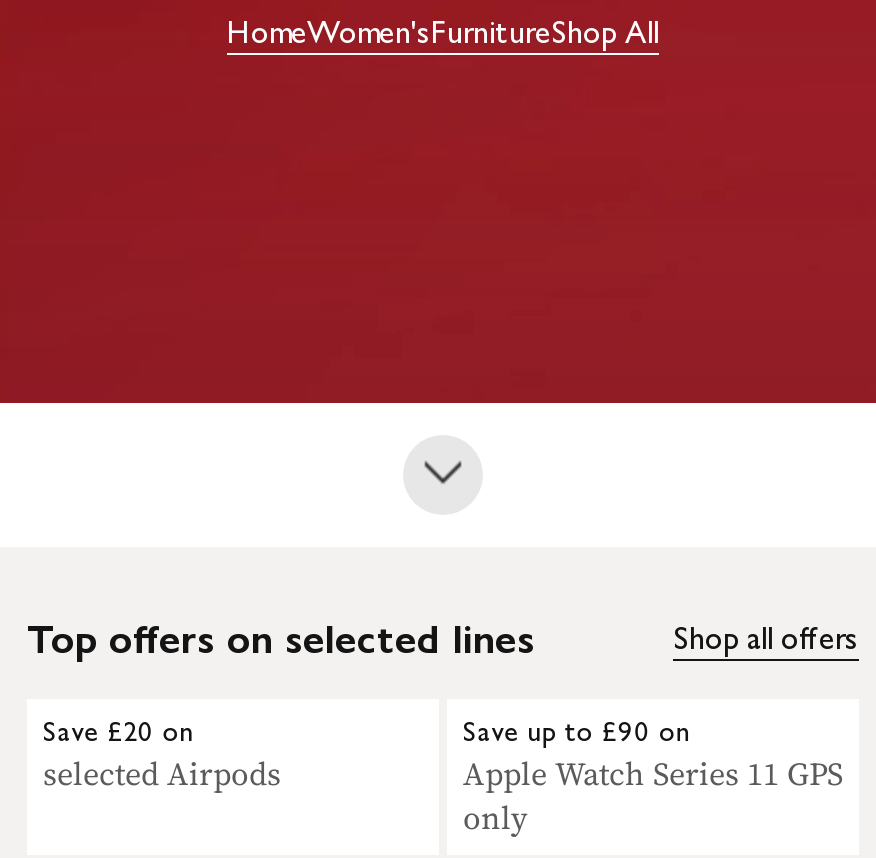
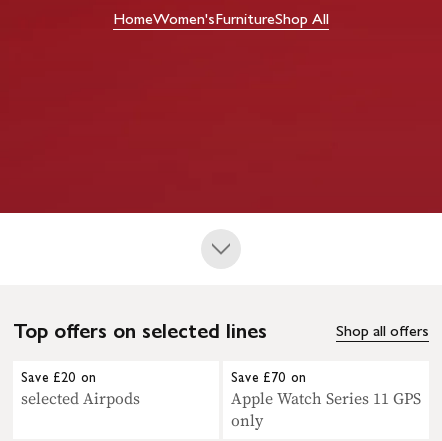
- Save up to £90 on
+ Save £70 on
